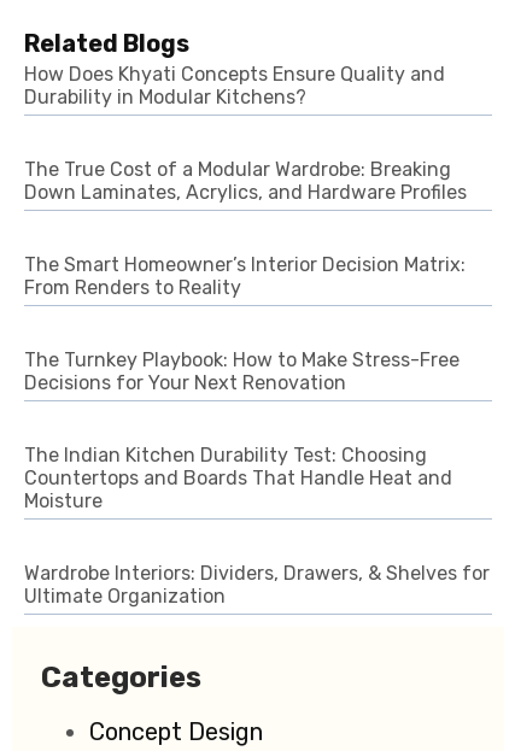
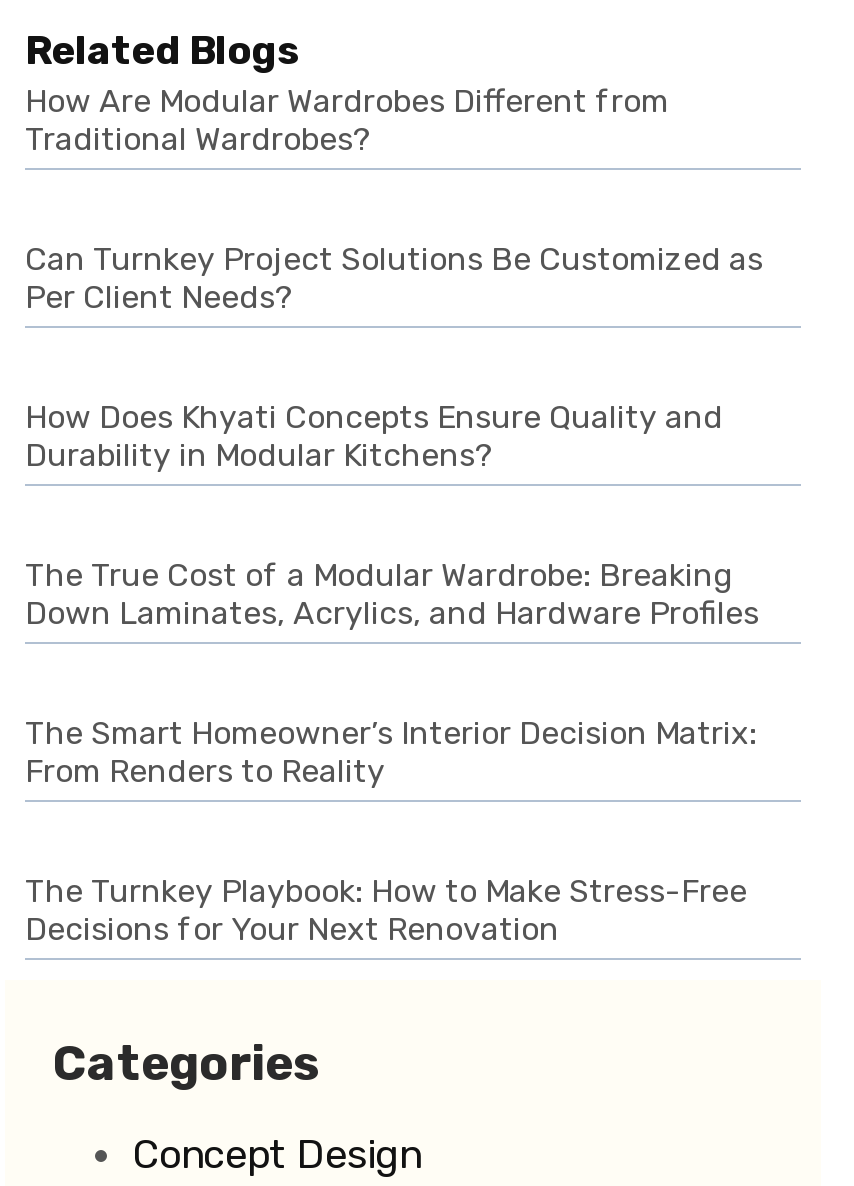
+ How Are Modular Wardrobes Different from
+ Traditional Wardrobes?
+ Can Turnkey Project Solutions Be Customized as
+ Per Client Needs?

moved down: How Does Khyati Concepts Ensure Quality and | Durability in Modular Kitchens? | The True Cost of a Modular Wardrobe: Breaking | Down Laminates, Acrylics, and Hardware Profiles | The Smart Homeowner’s Interior Decision Matrix: | From Renders to Reality | The Turnkey Playbook: How to Make Stress-Free | Decisions for Your Next Renovation

- The Indian Kitchen Durability Test: Choosing
- Countertops and Boards That Handle Heat and
- Moisture
- Wardrobe Interiors: Dividers, Drawers, & Shelves for
- Ultimate Organization
